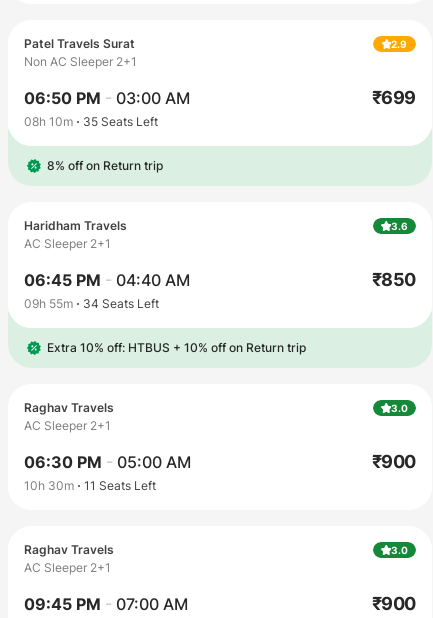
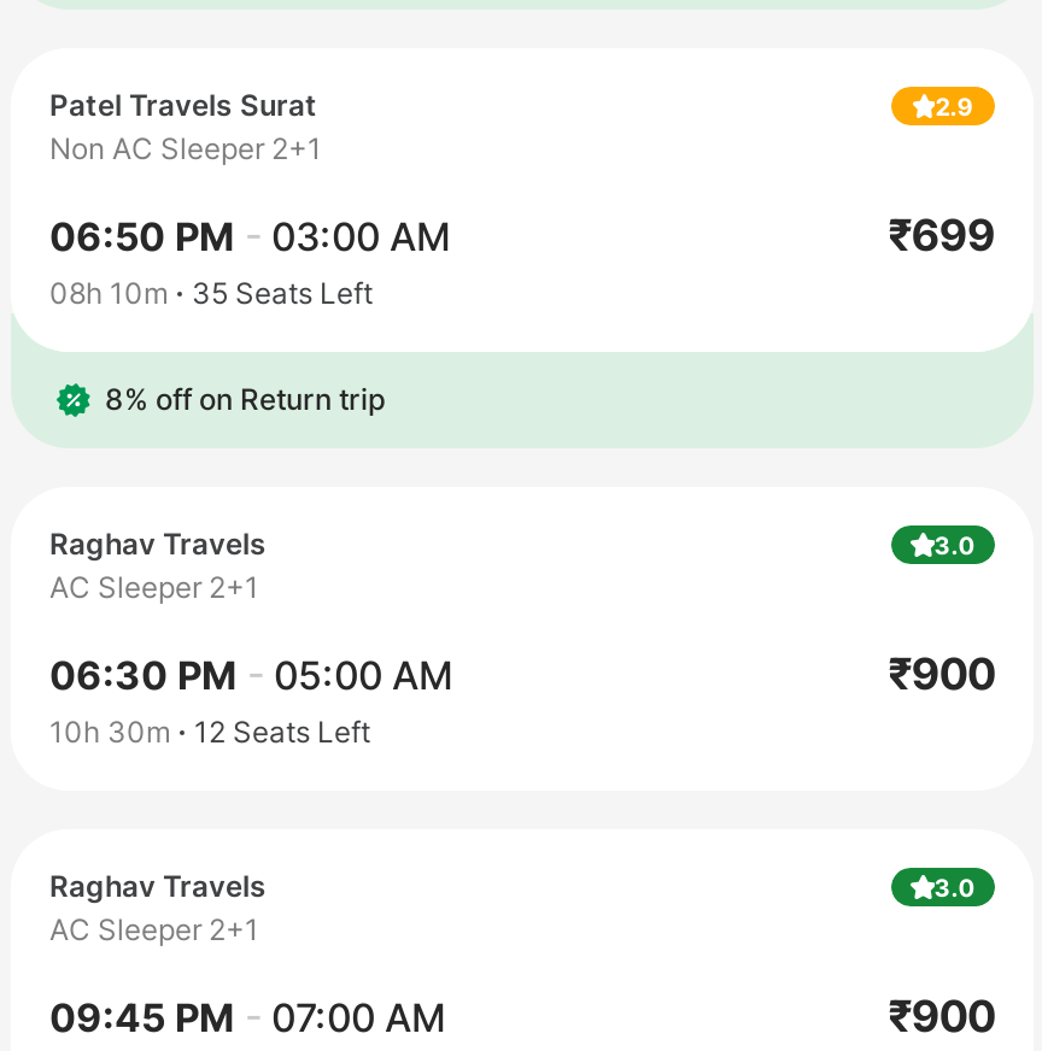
- Haridham Travels
- 3.6
- AC Sleeper 2+1
- 06:45 PM - 04:40 AM
- ₹850
- 09h 55m
- 34 Seats Left
- Extra 10% off: HTBUS + 10% off on Return trip

- 10h 30m 11 Seats Left
+ 10h 30m 12 Seats Left
